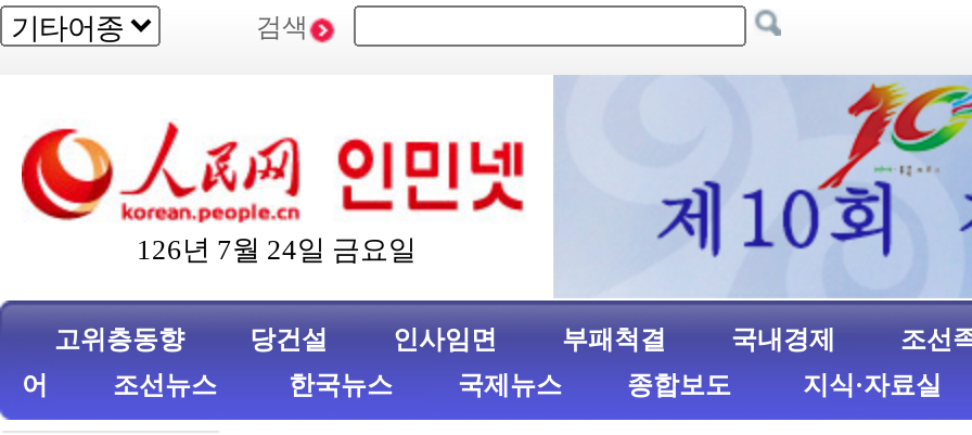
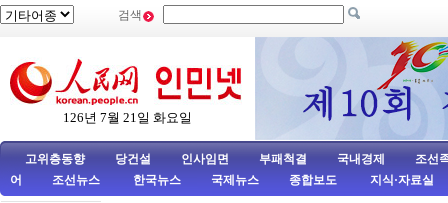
- 126년 7월 24일 금요일
+ 126년 7월 21일 화요일
